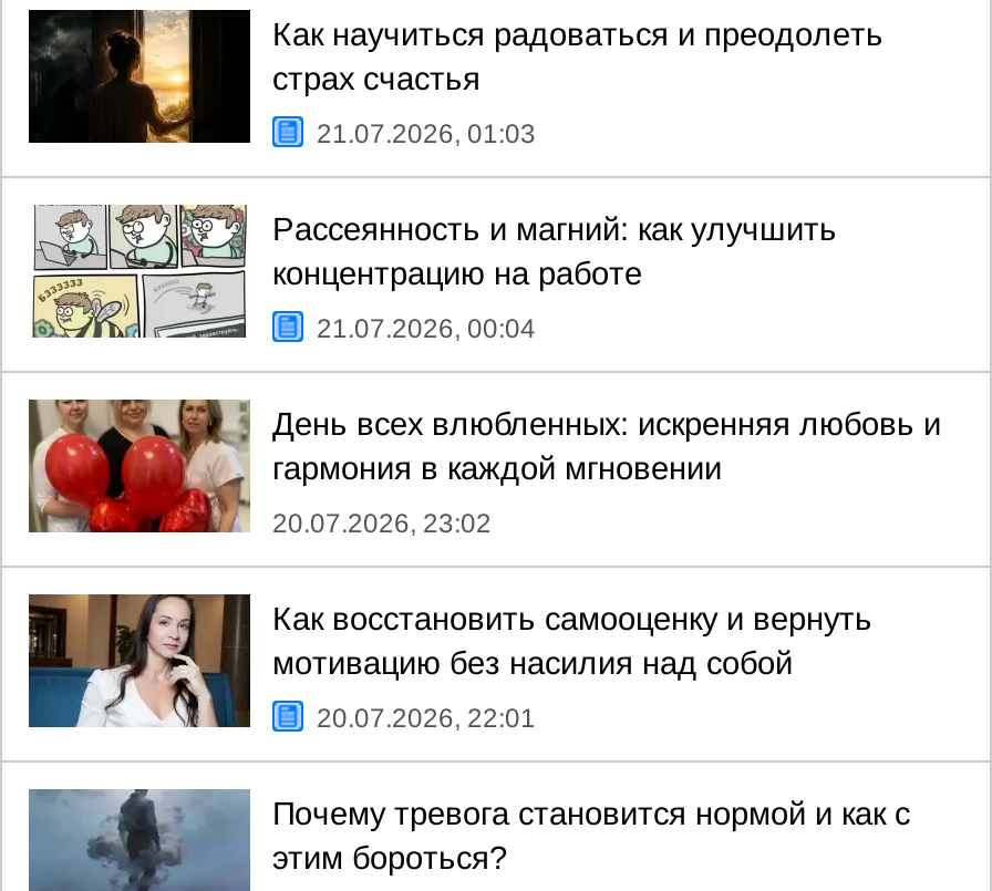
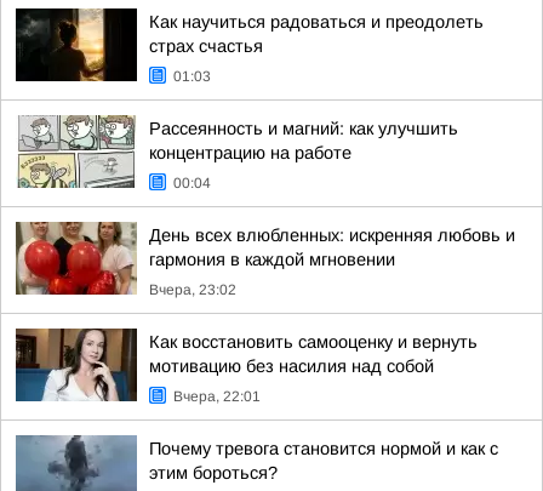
- 21.07.2026, 01:03
+ 01:03

- 21.07.2026, 00:04
+ 00:04

- 20.07.2026, 23:02
+ Вчера, 23:02

- 20.07.2026, 22:01
+ Вчера, 22:01
